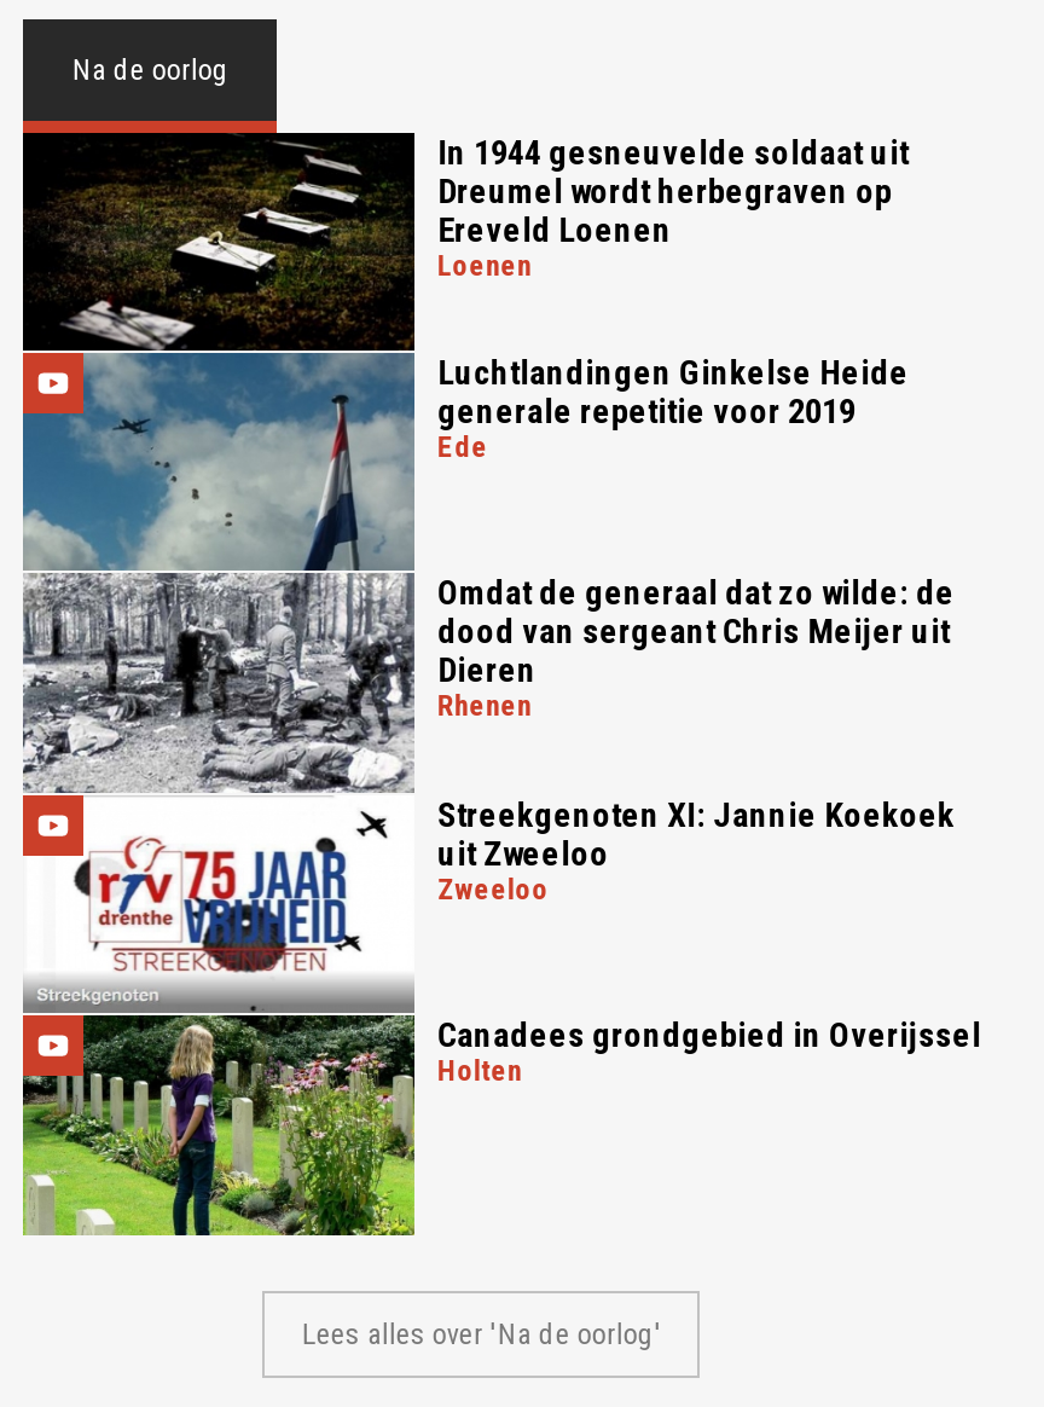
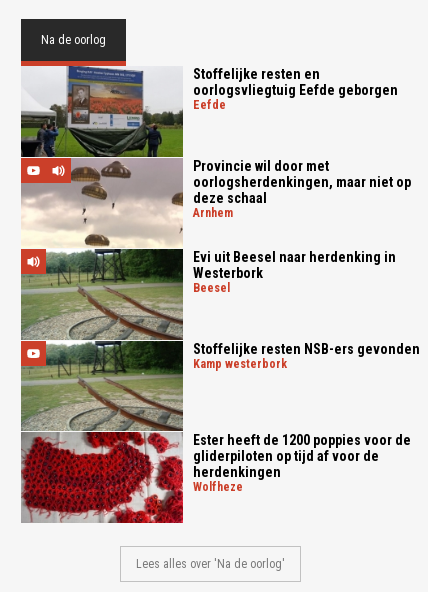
- [image]
- In 1944 gesneuvelde soldaat uit
- Dreumel wordt herbegraven op
- Ereveld Loenen
- loenen
+ [image]
+ Stoffelijke resten en
+ oorlogsvliegtuig Eefde geborgen
+ eefde

- Luchtlandingen Ginkelse Heide
- generale repetitie voor 2019
- ede
+ Provincie wil door met
+ oorlogsherdenkingen, maar niet op
+ deze schaal
+ arnhem

- Omdat de generaal dat zo wilde: de
- dood van sergeant Chris Meijer uit
- Dieren
- rhenen
+ Evi uit Beesel naar herdenking in
+ Westerbork
+ beesel

- Streekgenoten XI: Jannie Koekoek
- uit Zweeloo
- zweeloo
+ Stoffelijke resten NSB-ers gevonden
+ kamp westerbork

- Canadees grondgebied in Overijssel
- holten
+ Ester heeft de 1200 poppies voor de
+ gliderpiloten op tijd af voor de
+ herdenkingen
+ wolfheze
